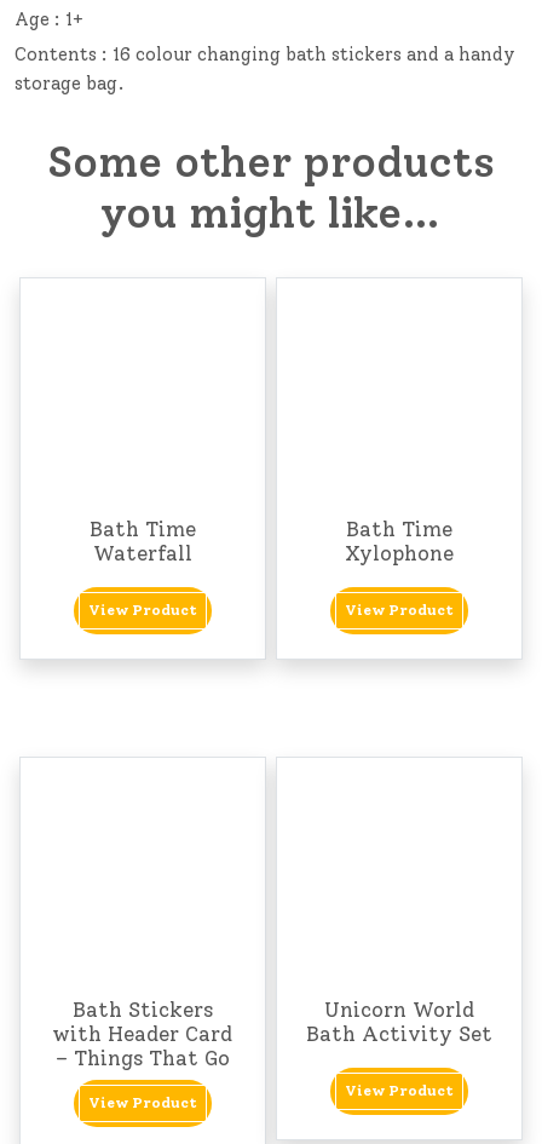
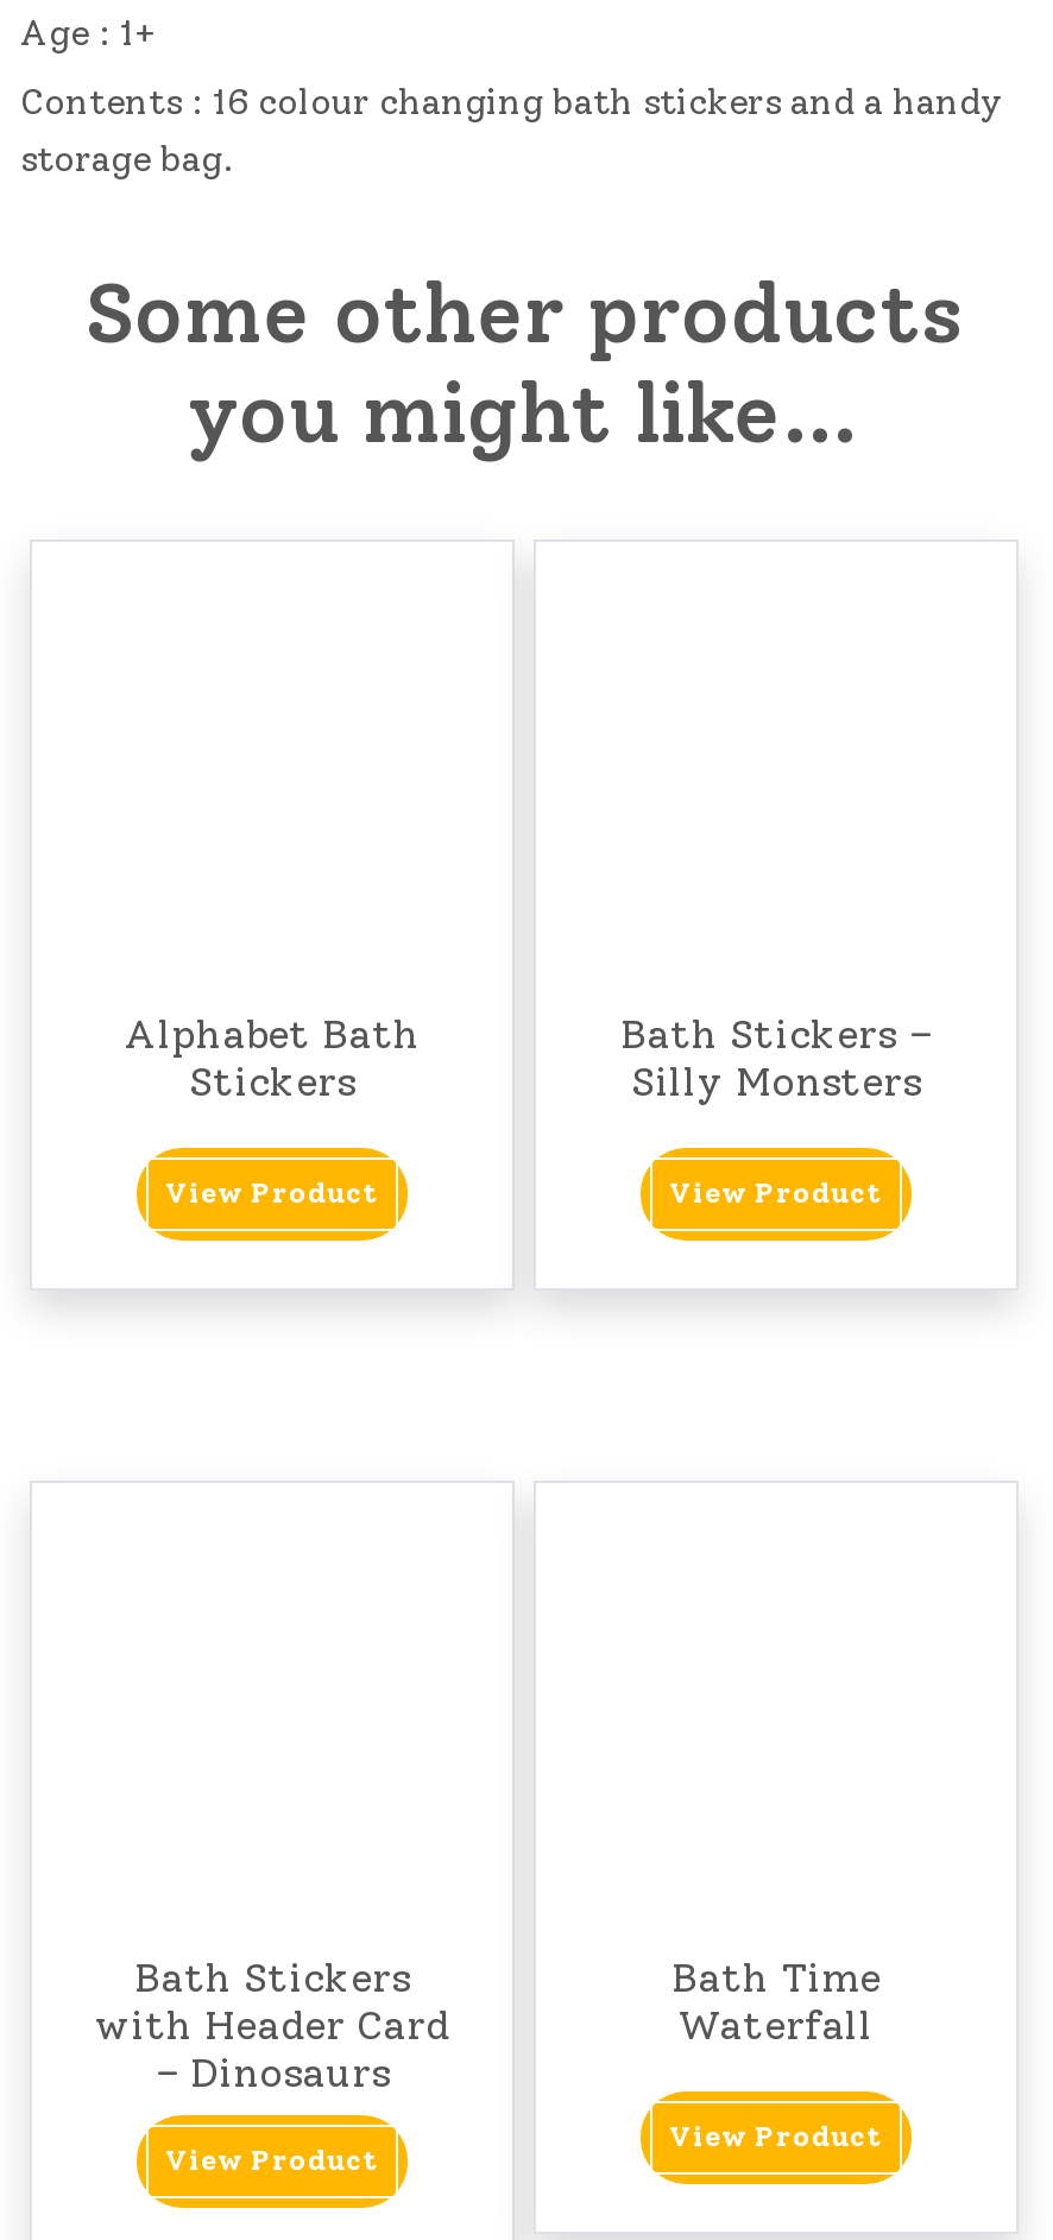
- Bath Time
- Waterfall
+ Alphabet Bath
+ Stickers

- Bath Time
- Xylophone
+ Bath Stickers –
+ Silly Monsters

- Unicorn World
- Bath Activity Set
+ Bath Time
+ Waterfall

- – Things That Go
+ – Dinosaurs
